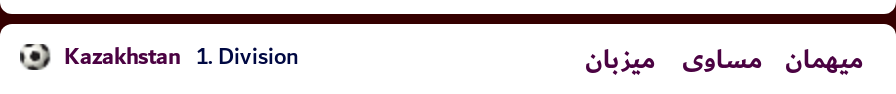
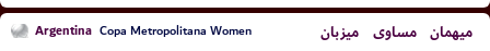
- Kazakhstan 1. Division
+ Argentina Copa Metropolitana Women
